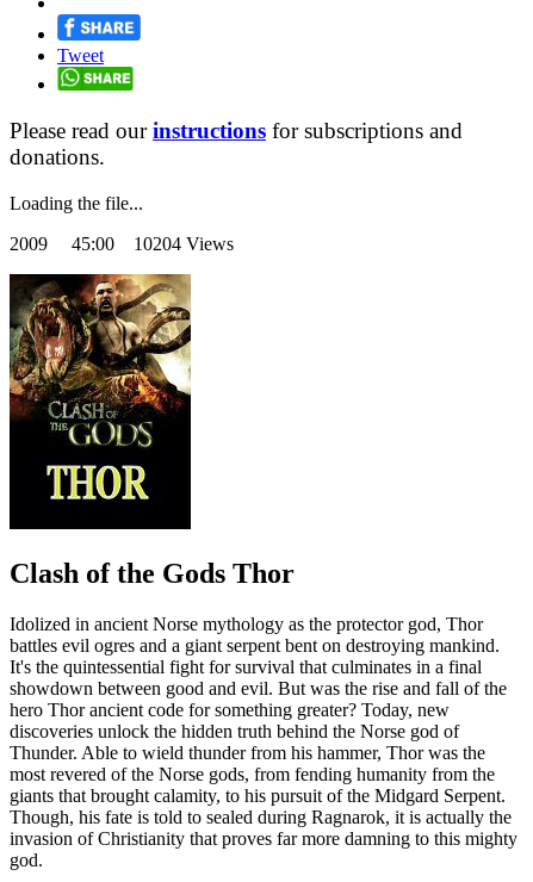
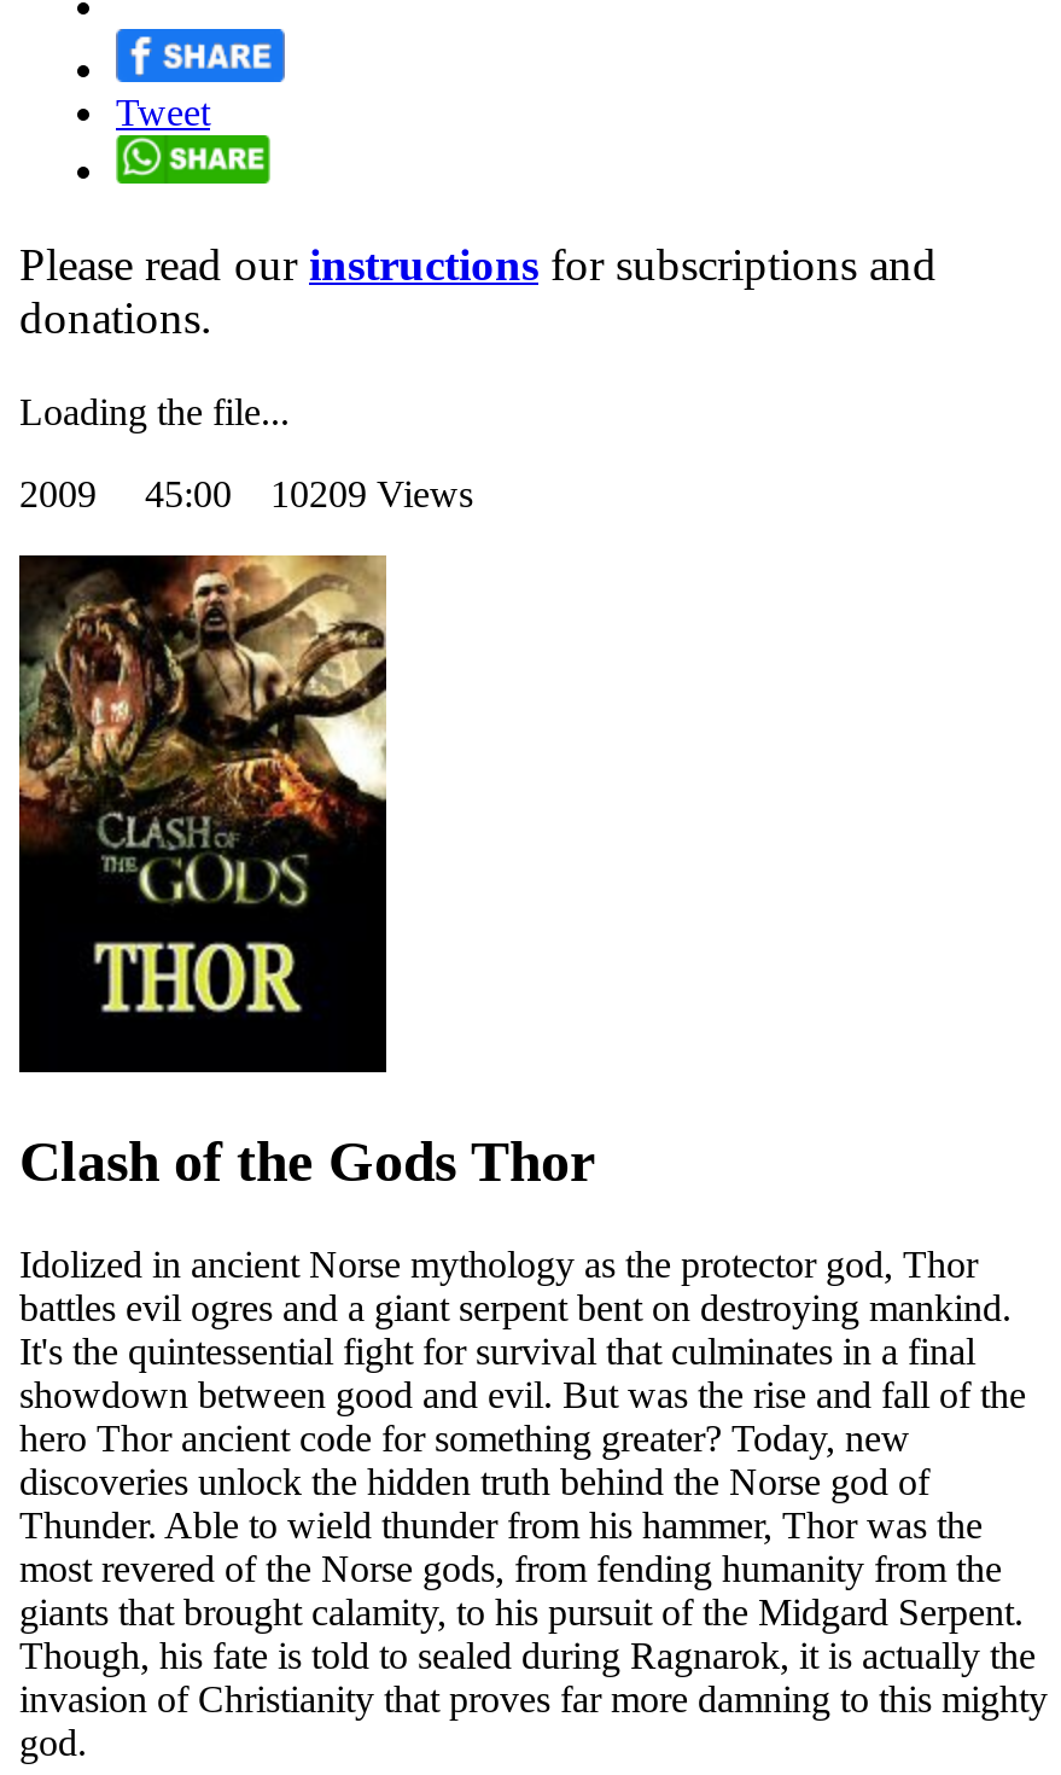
- 2009 45:00 10204 Views
+ 2009 45:00 10209 Views
